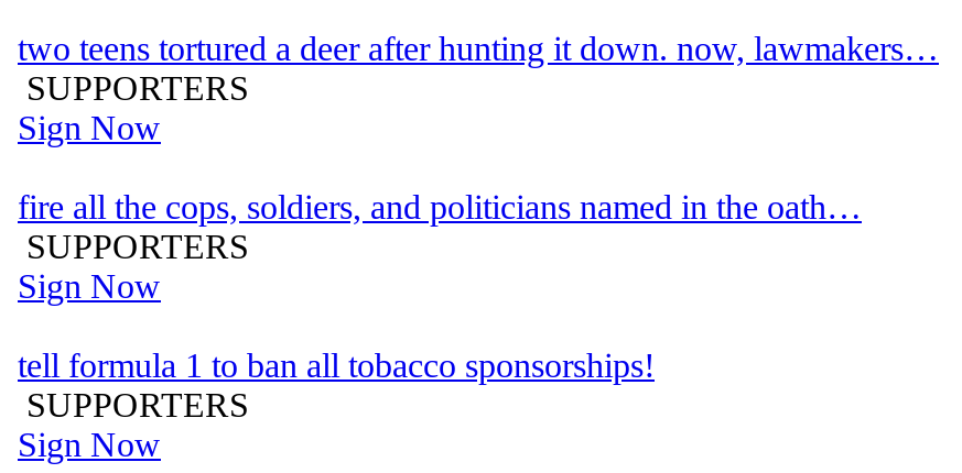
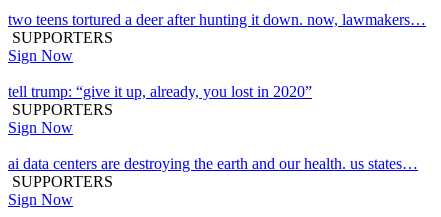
- fire all the cops, soldiers, and politicians named in the oath…
+ tell trump: “give it up, already, you lost in 2020”

- tell formula 1 to ban all tobacco sponsorships!
+ ai data centers are destroying the earth and our health. us states…
